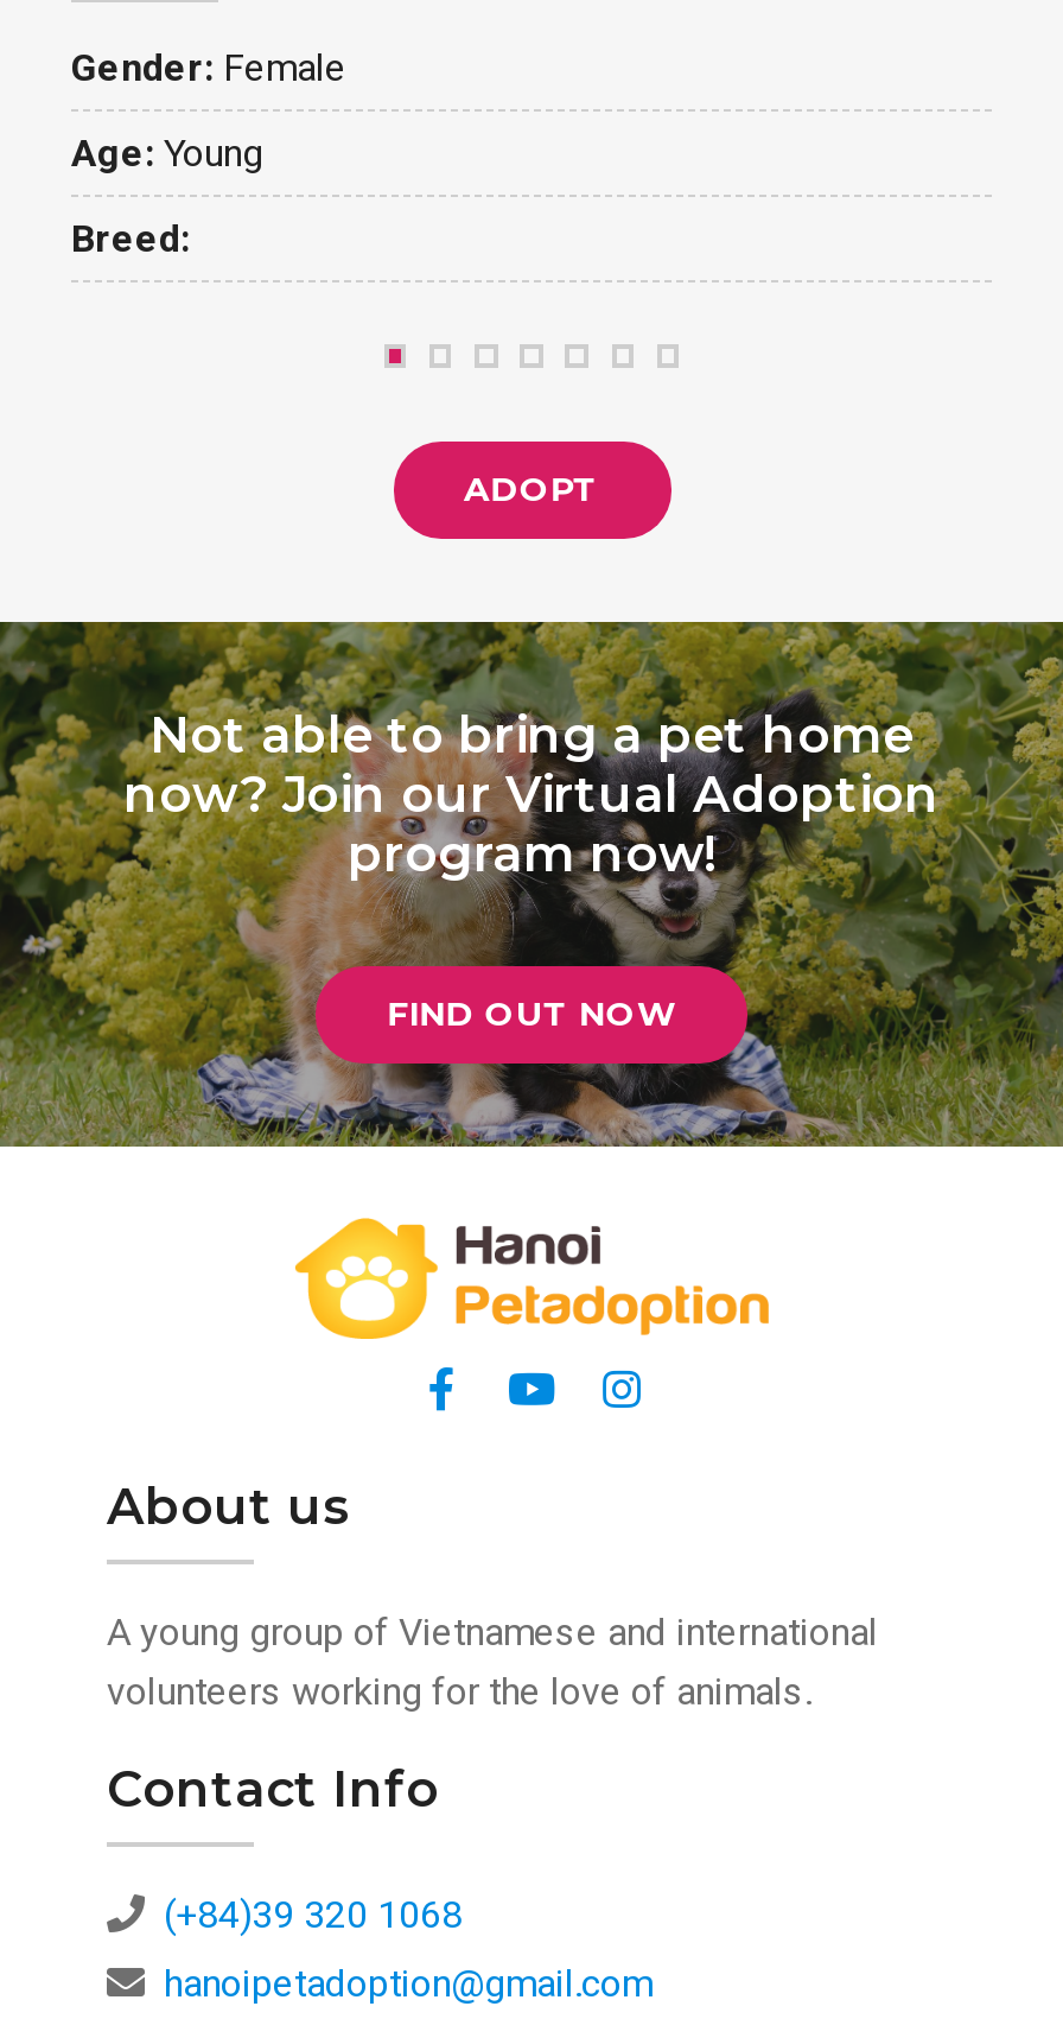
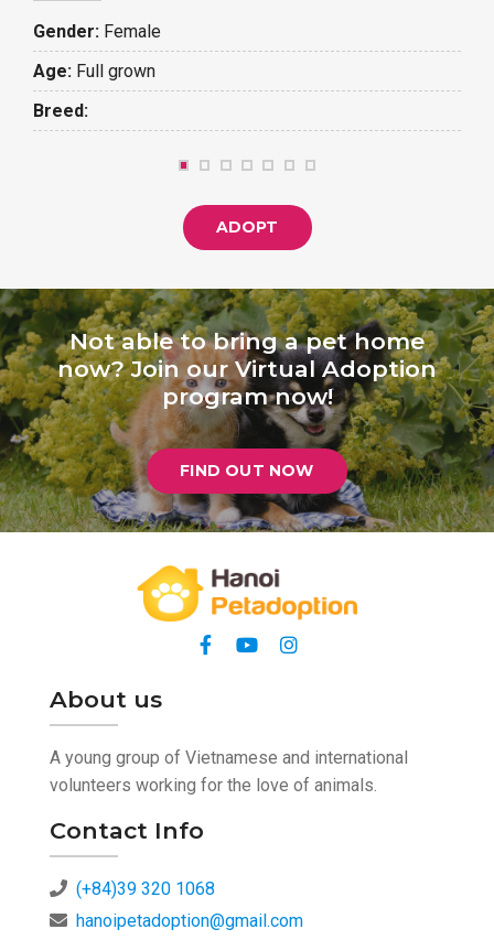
- Age: Young
+ Age: Full grown
